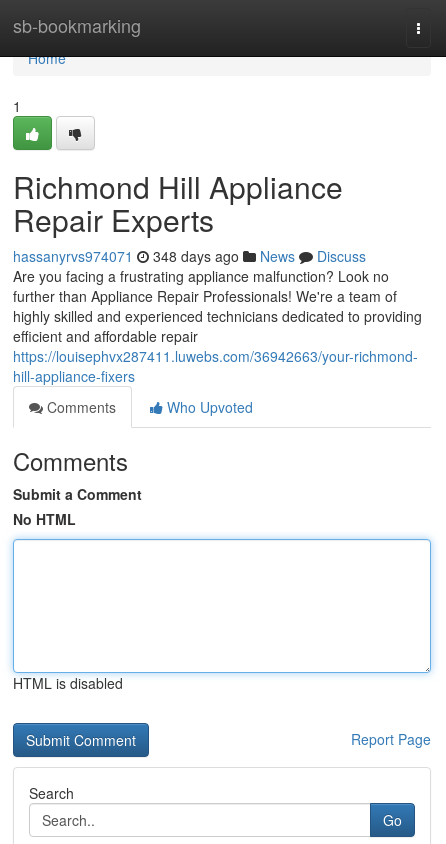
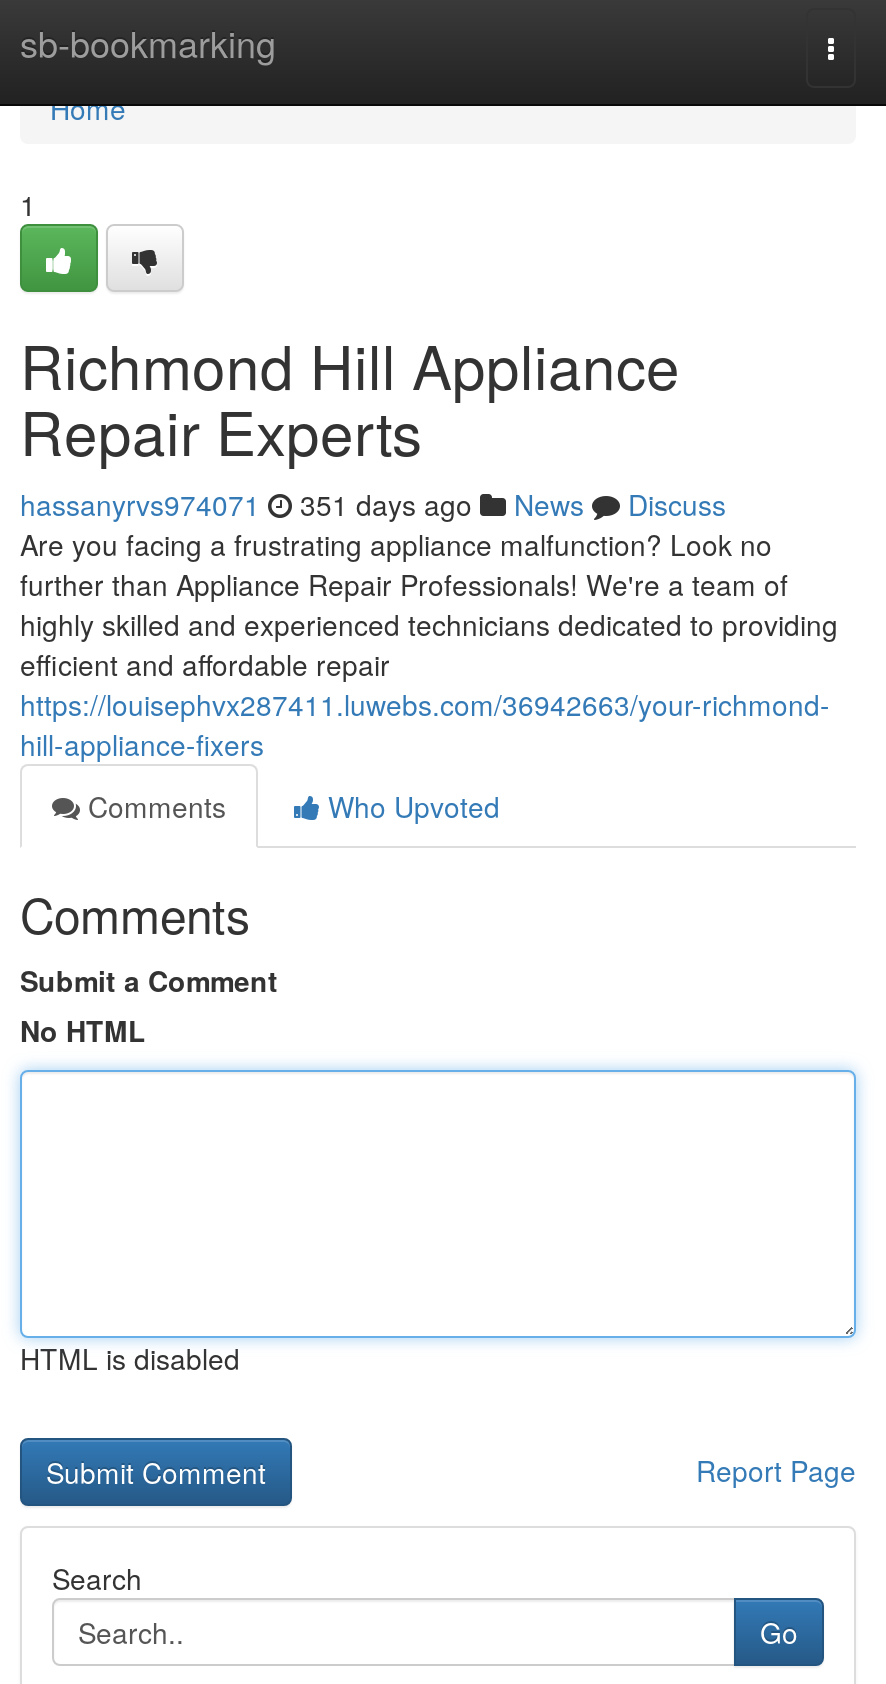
- hassanyrvs974071 348 days ago News Discuss
+ hassanyrvs974071 351 days ago News Discuss
